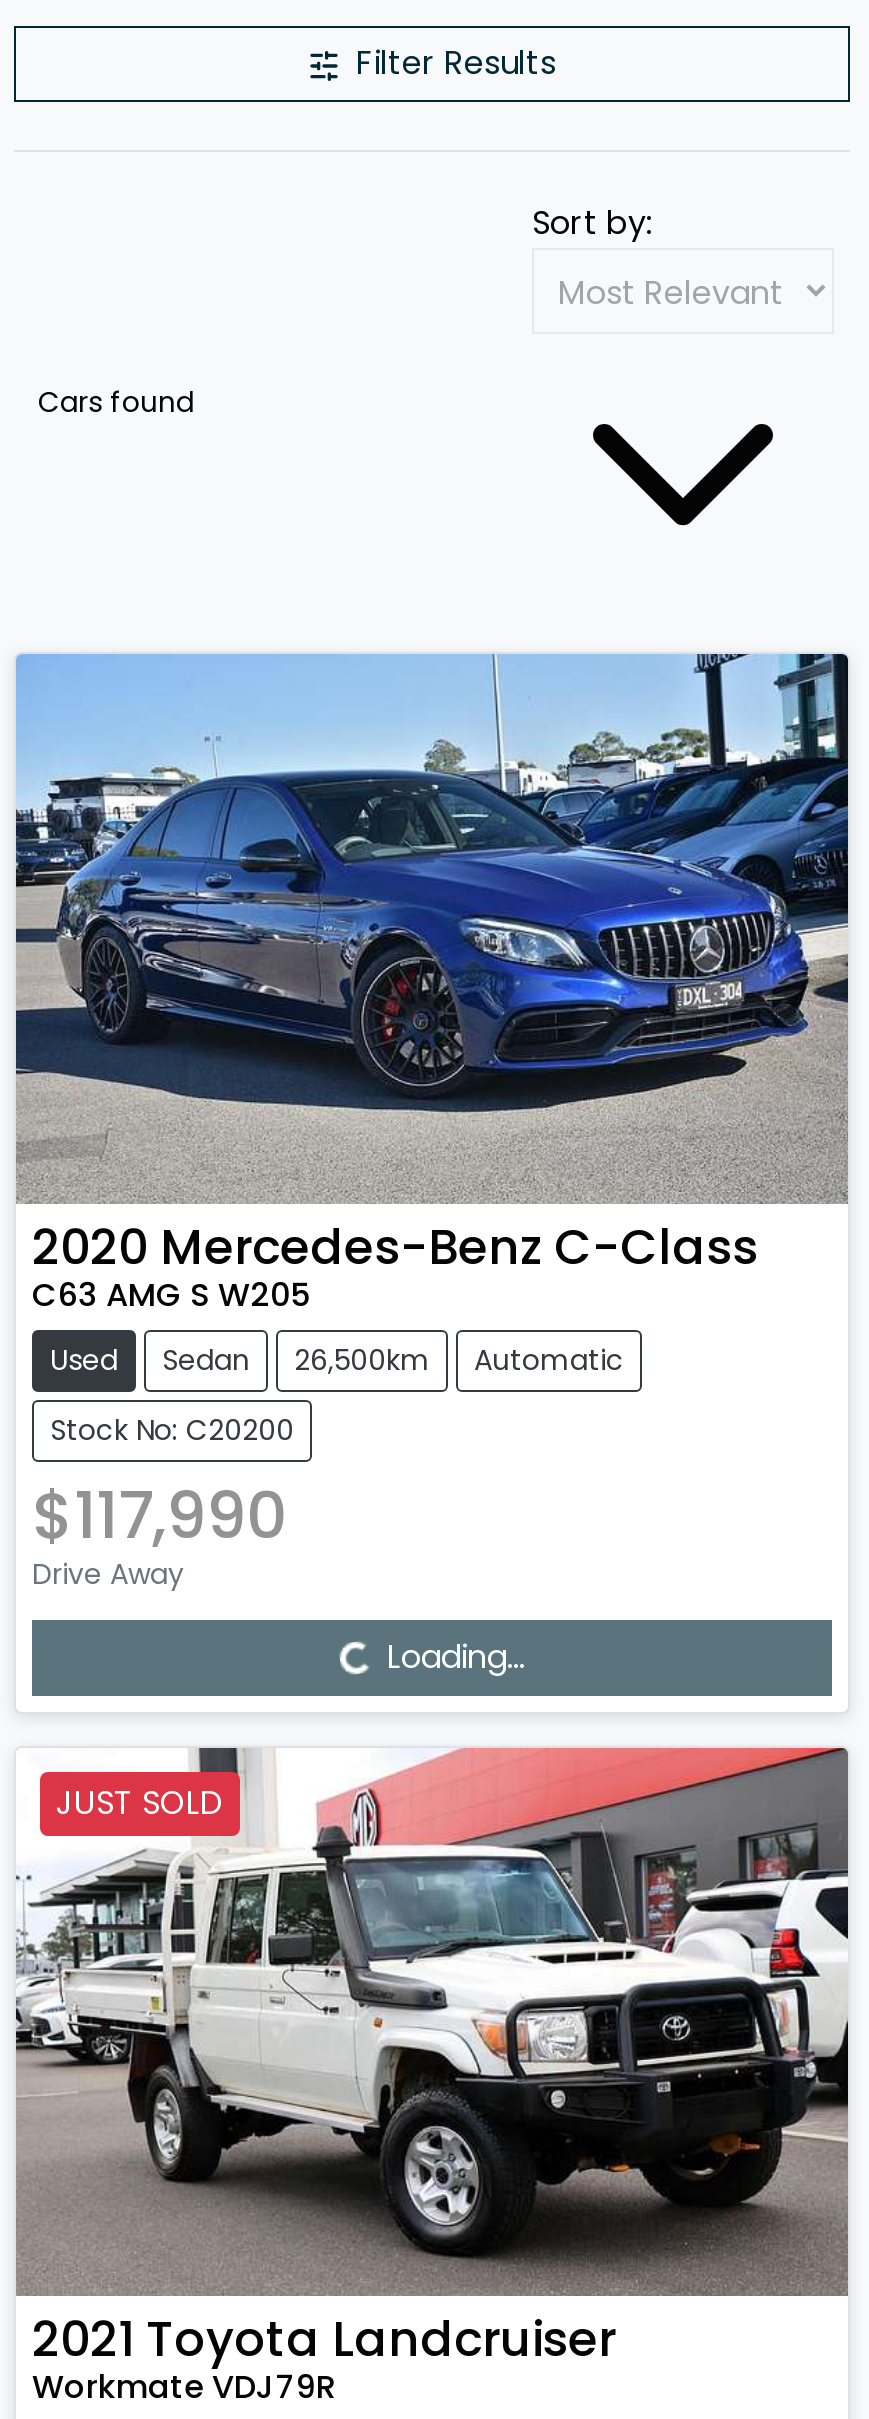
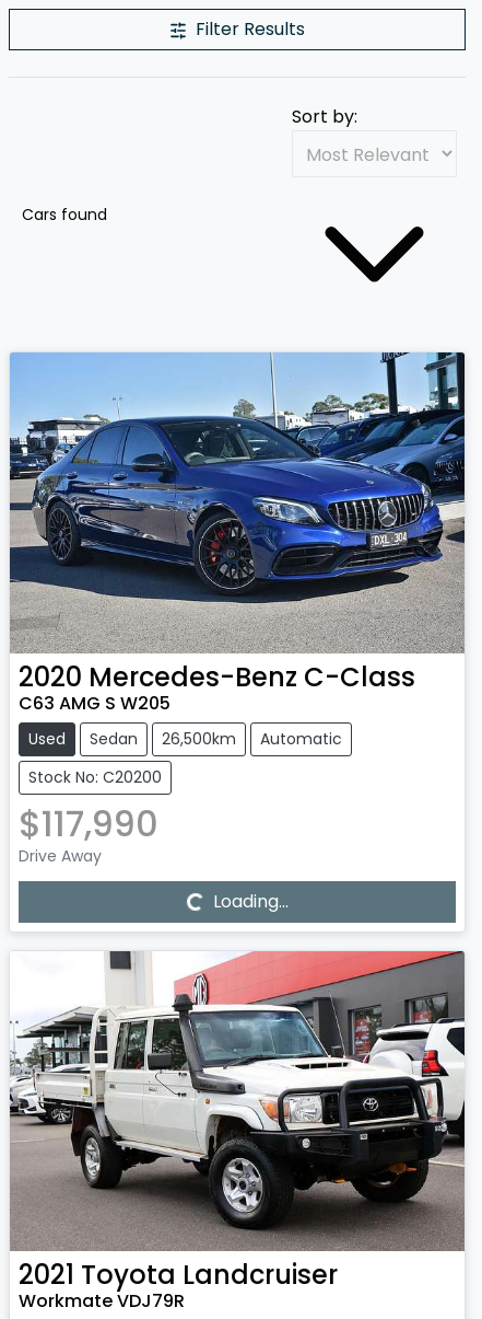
- JUST SOLD
